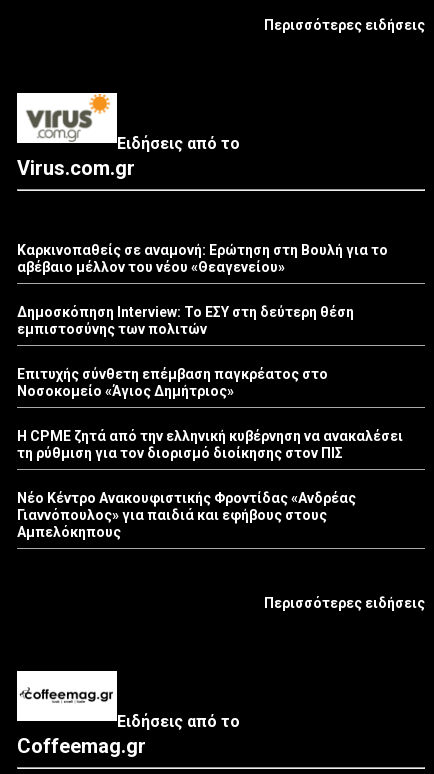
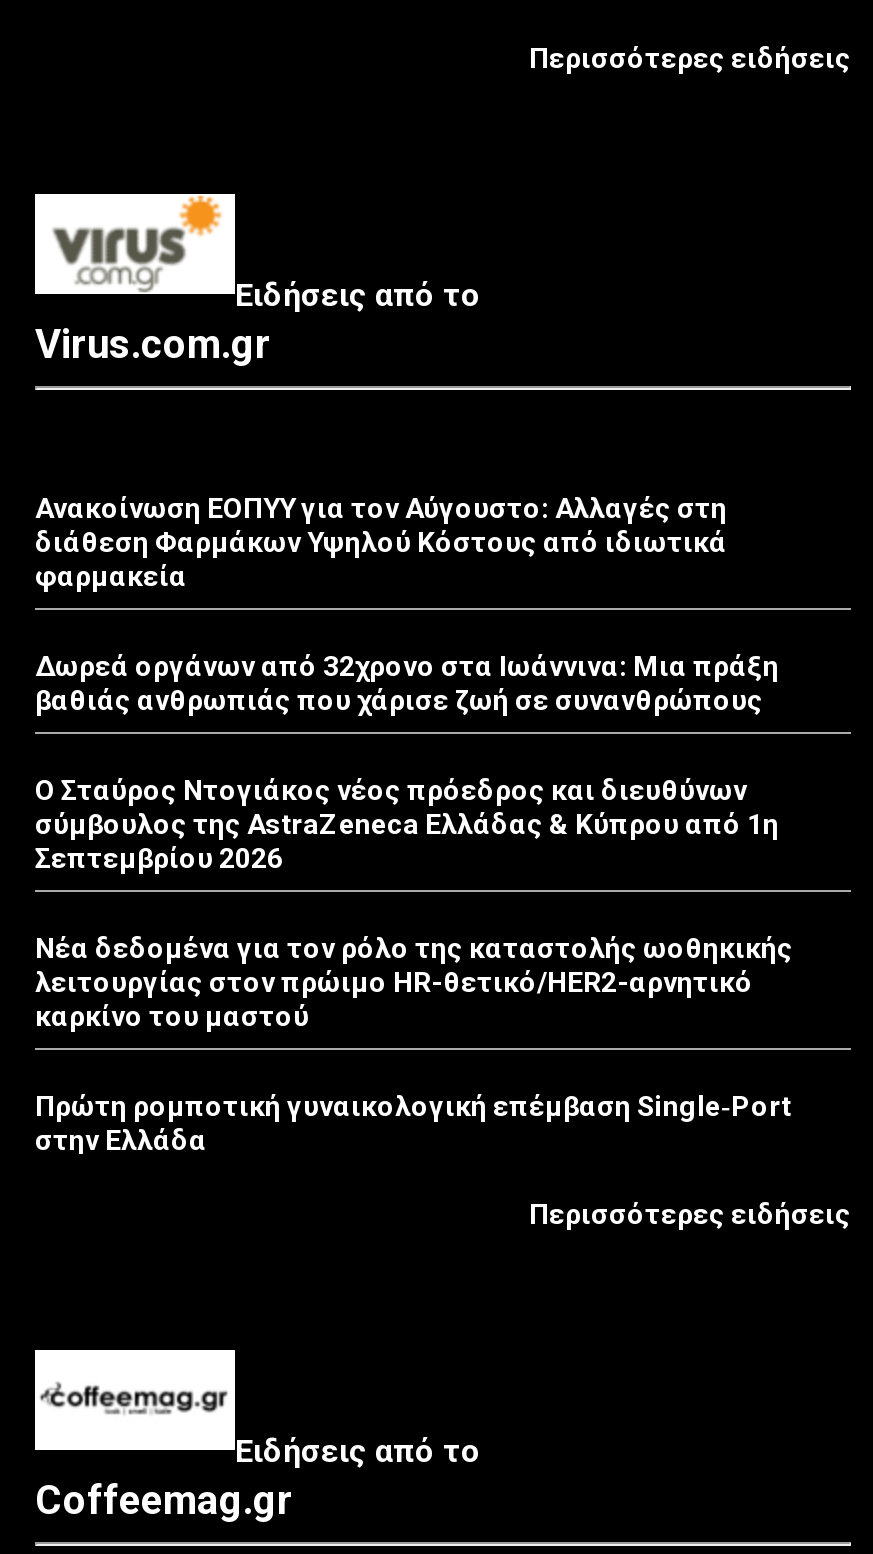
- Καρκινοπαθείς σε αναμονή: Ερώτηση στη Βουλή για το
- αβέβαιο μέλλον του νέου «Θεαγενείου»
+ Ανακοίνωση ΕΟΠΥΥ για τον Αύγουστο: Αλλαγές στη
+ διάθεση Φαρμάκων Υψηλού Κόστους από ιδιωτικά
+ φαρμακεία

- Δημοσκόπηση Interview: Το ΕΣΥ στη δεύτερη θέση
- εμπιστοσύνης των πολιτών
+ Δωρεά οργάνων από 32χρονο στα Ιωάννινα: Μια πράξη
+ βαθιάς ανθρωπιάς που χάρισε ζωή σε συνανθρώπους

- Επιτυχής σύνθετη επέμβαση παγκρέατος στο
- Νοσοκομείο «Άγιος Δημήτριος»
+ Ο Σταύρος Ντογιάκος νέος πρόεδρος και διευθύνων
+ σύμβουλος της AstraZeneca Ελλάδας & Κύπρου από 1η
+ Σεπτεμβρίου 2026

- Η CPME ζητά από την ελληνική κυβέρνηση να ανακαλέσει
- τη ρύθμιση για τον διορισμό διοίκησης στον ΠΙΣ
+ Νέα δεδομένα για τον ρόλο της καταστολής ωοθηκικής
+ λειτουργίας στον πρώιμο HR-θετικό/HER2-αρνητικό
+ καρκίνο του μαστού

- Νέο Κέντρο Ανακουφιστικής Φροντίδας «Ανδρέας
- Γιαννόπουλος» για παιδιά και εφήβους στους
- Αμπελόκηπους
+ Πρώτη ρομποτική γυναικολογική επέμβαση Single‑Port
+ στην Ελλάδα
